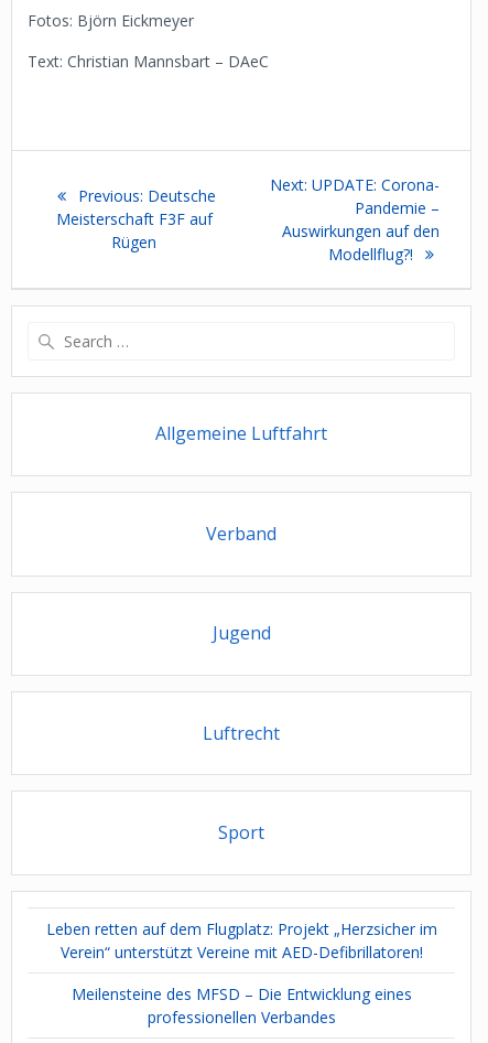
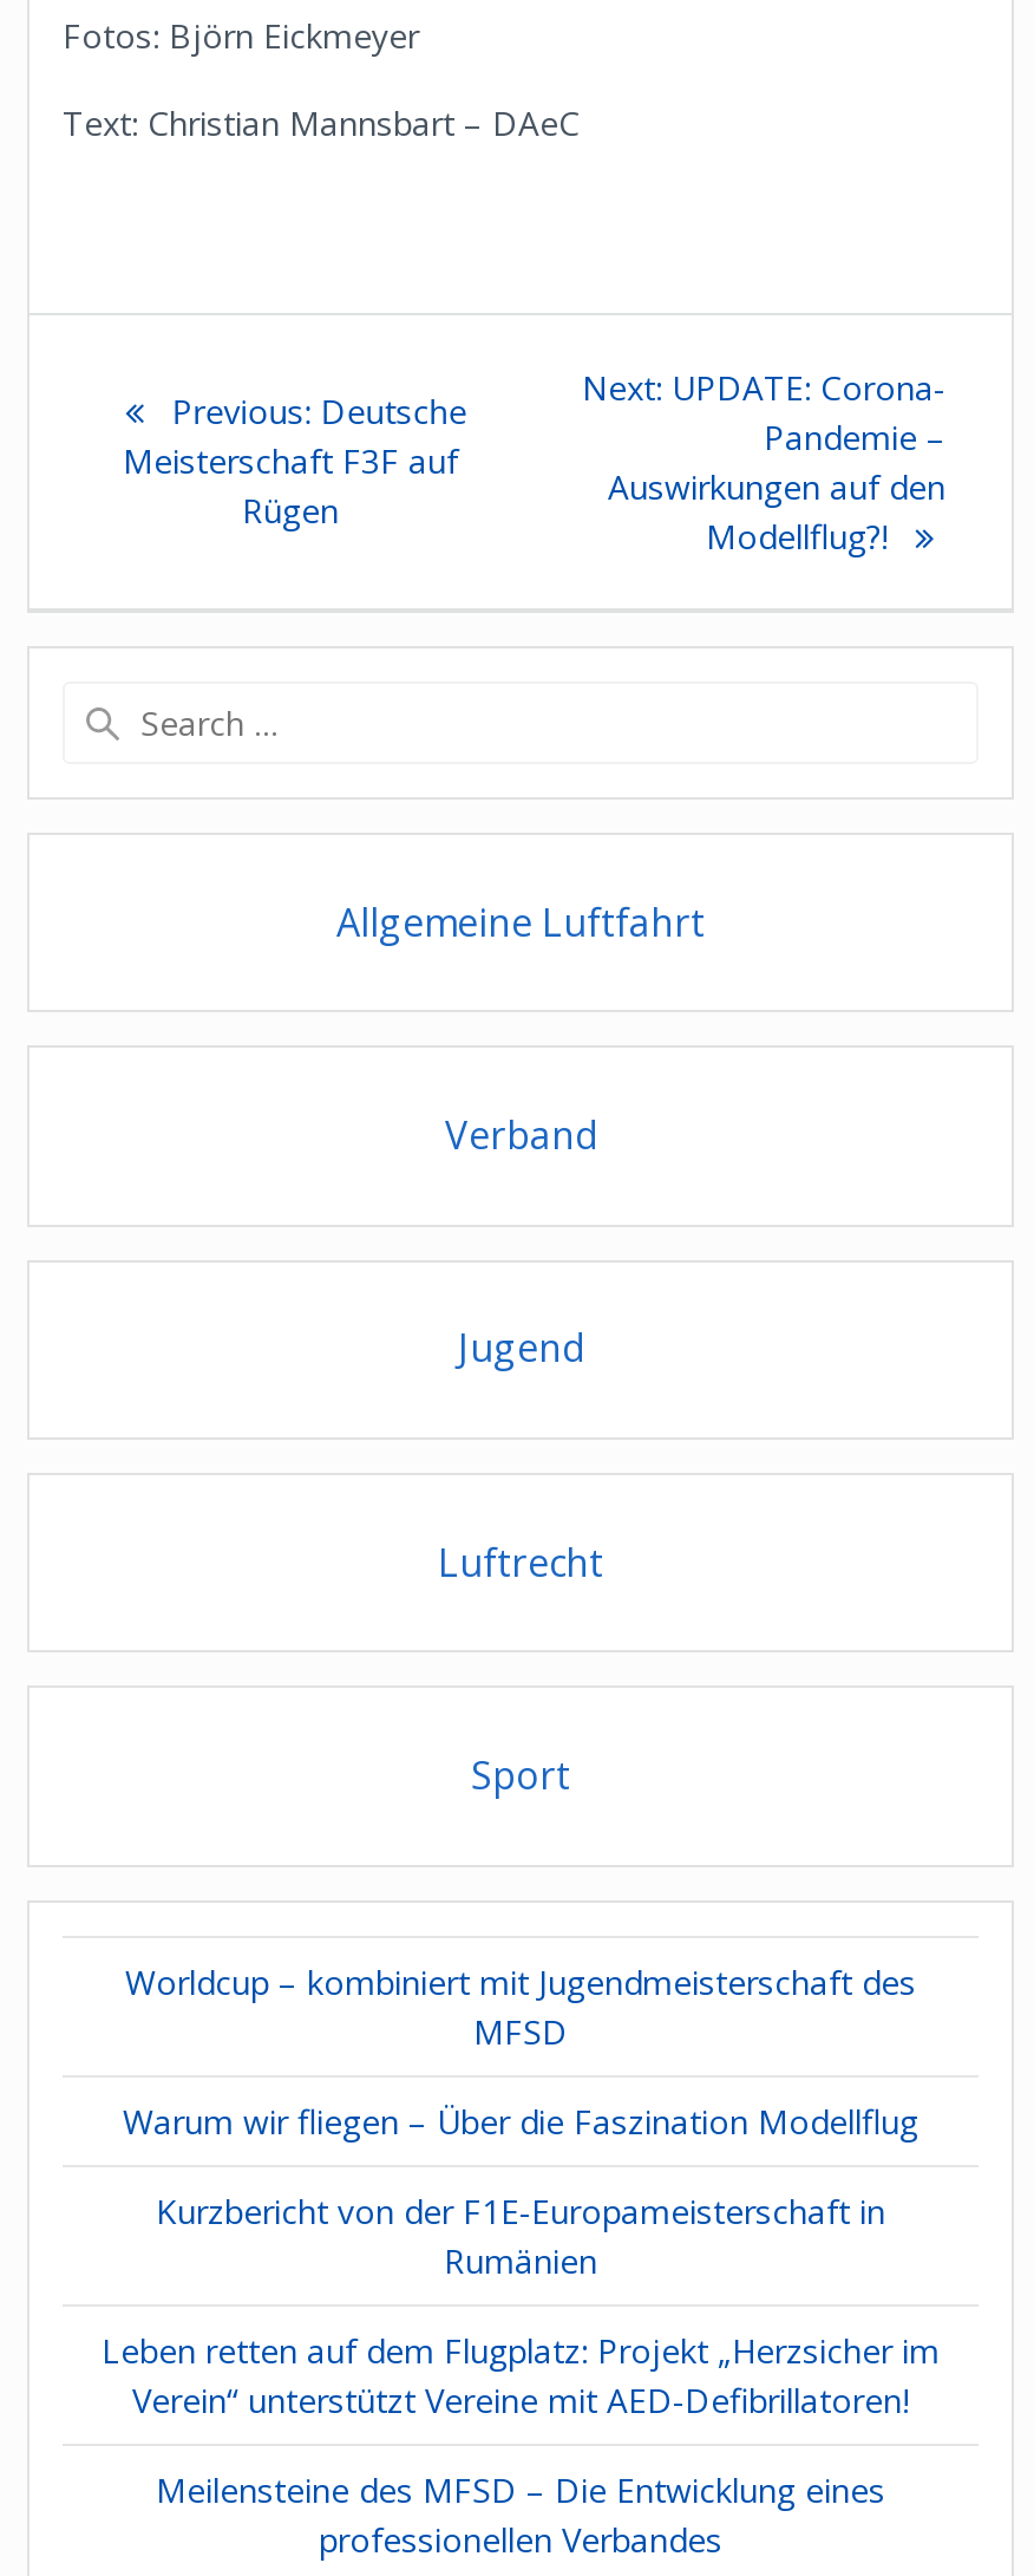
+ Worldcup – kombiniert mit Jugendmeisterschaft des
+ MFSD
+ Warum wir fliegen – Über die Faszination Modellflug
+ Kurzbericht von der F1E-Europameisterschaft in
+ Rumänien
